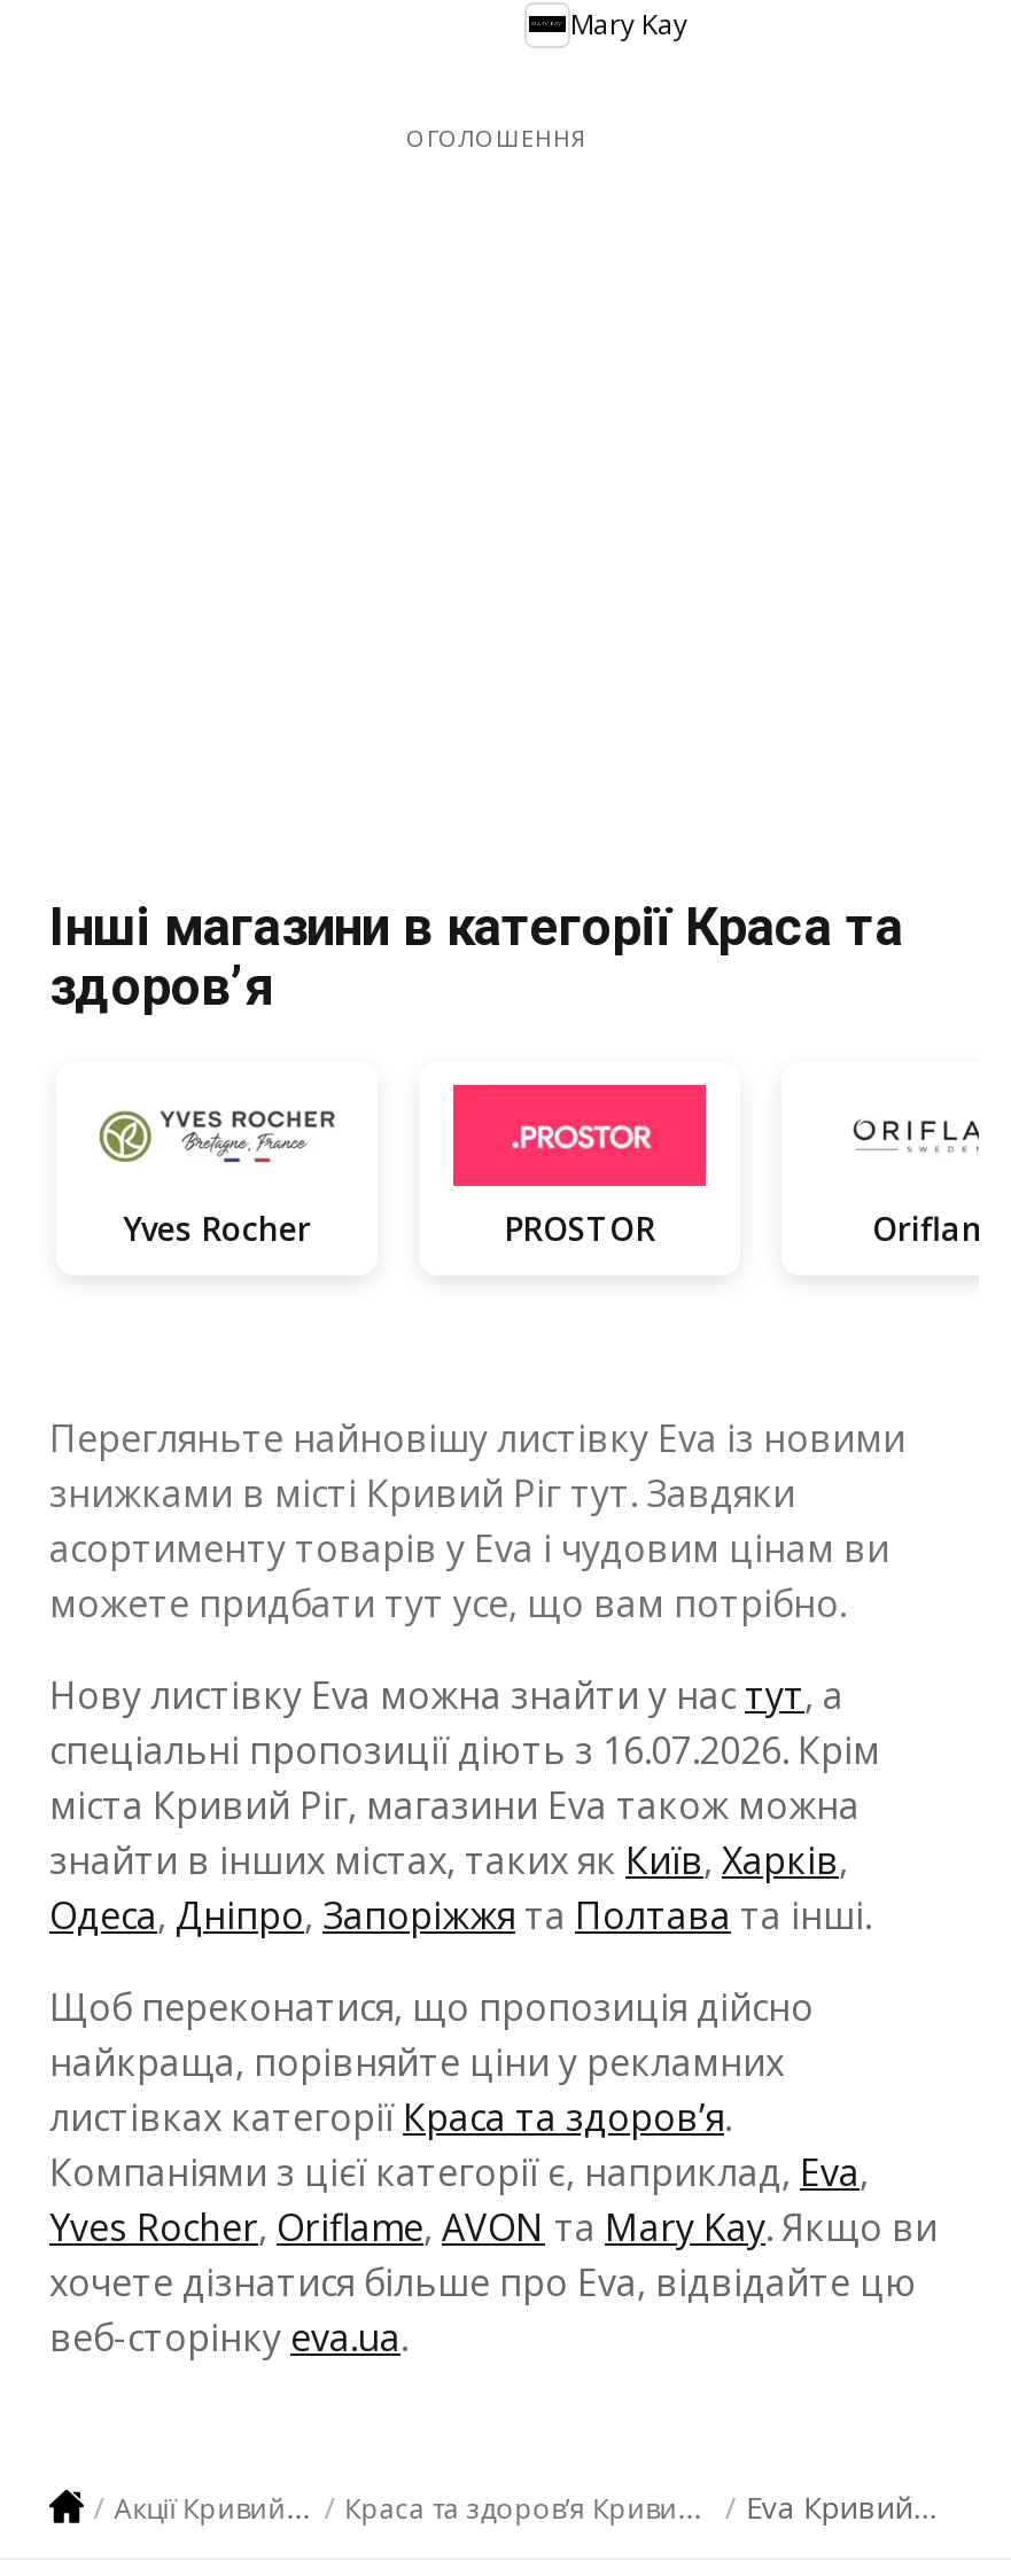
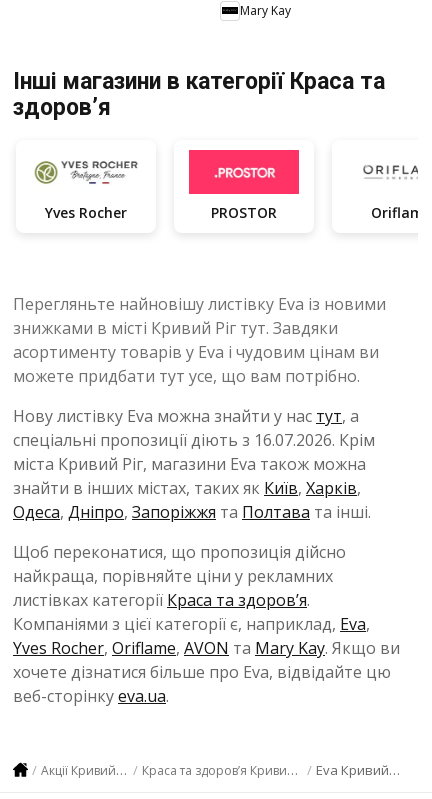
- ОГОЛОШЕННЯ
